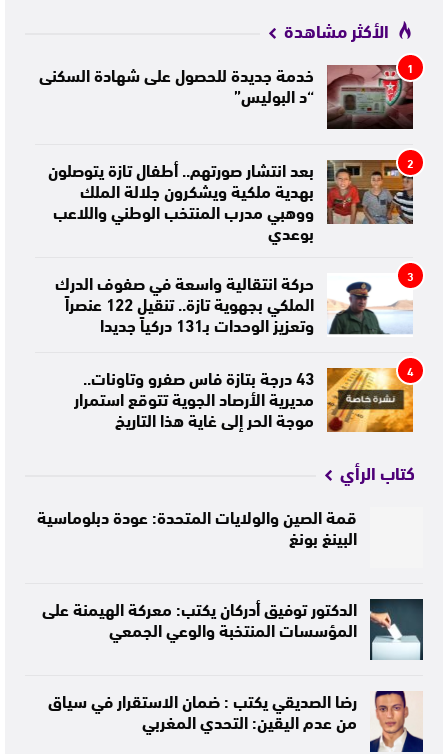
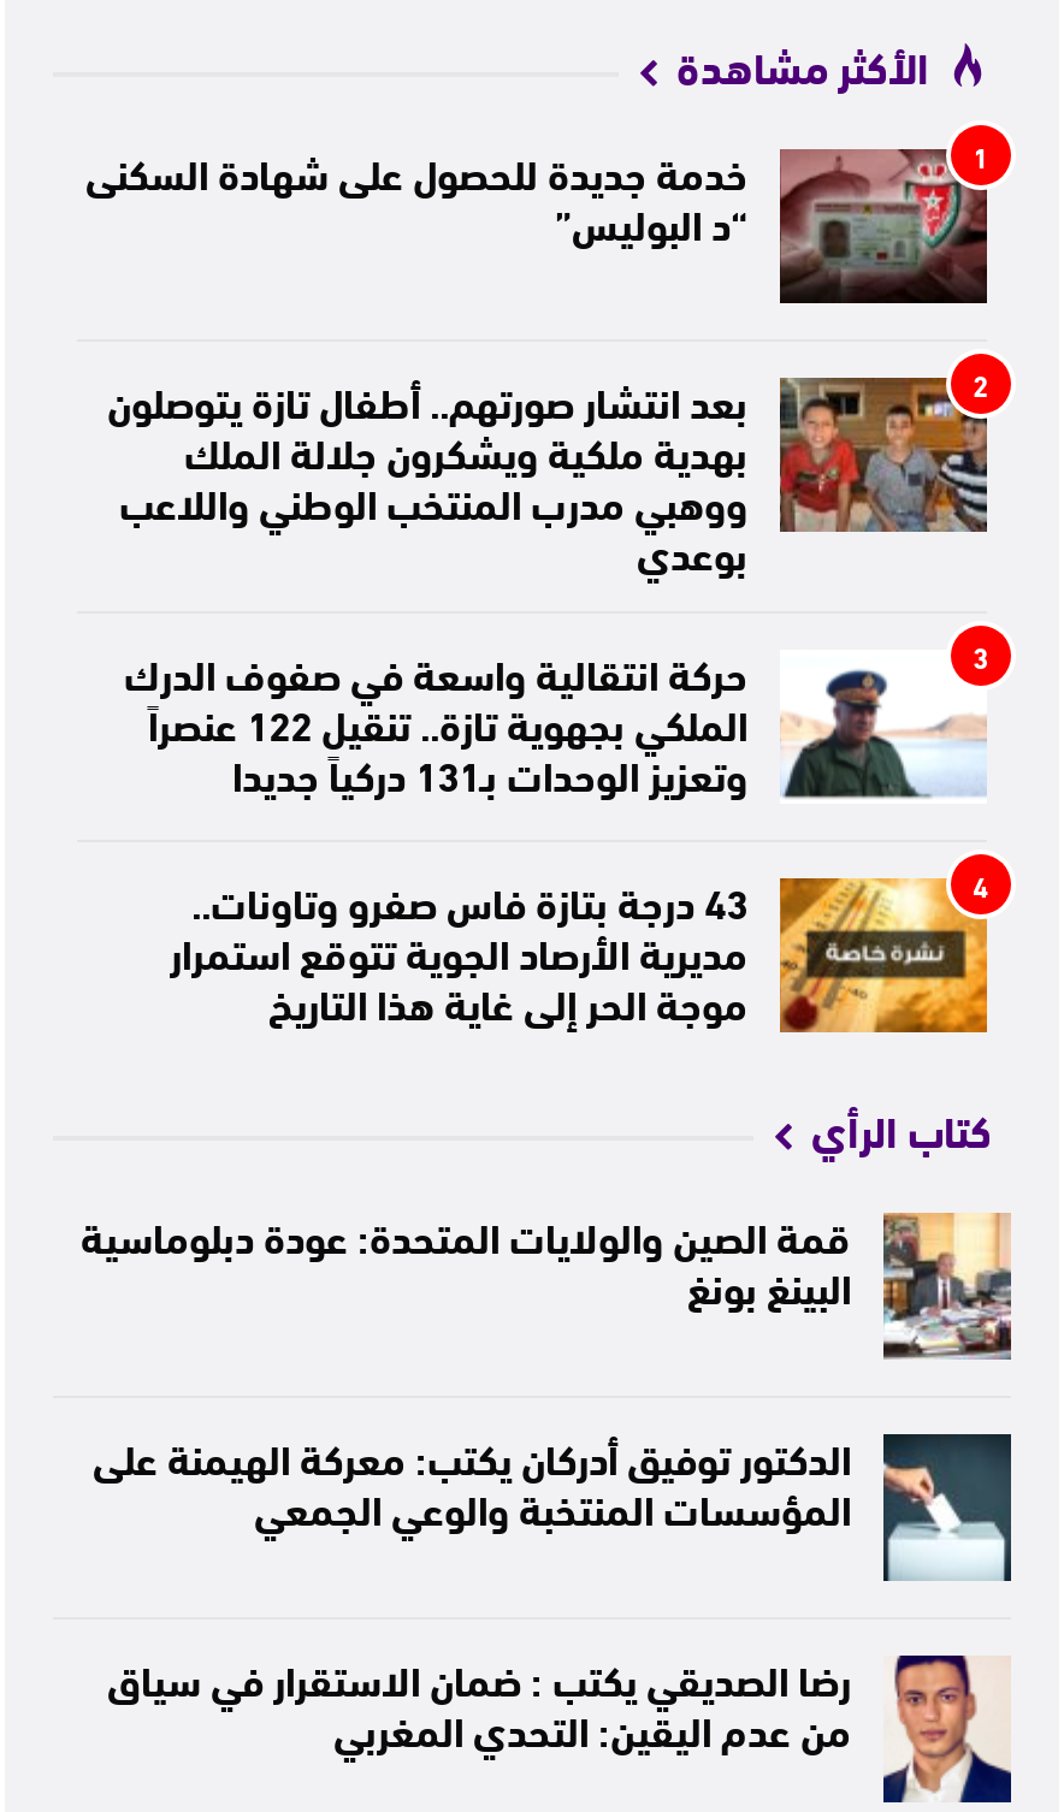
+ [image]
